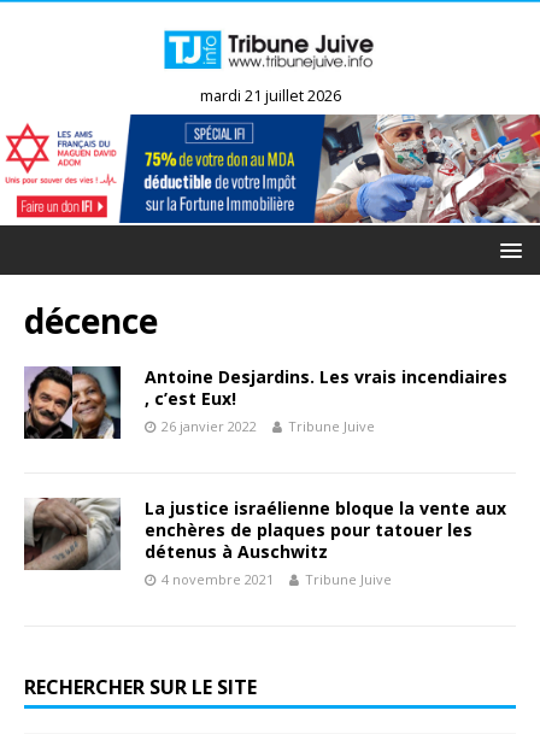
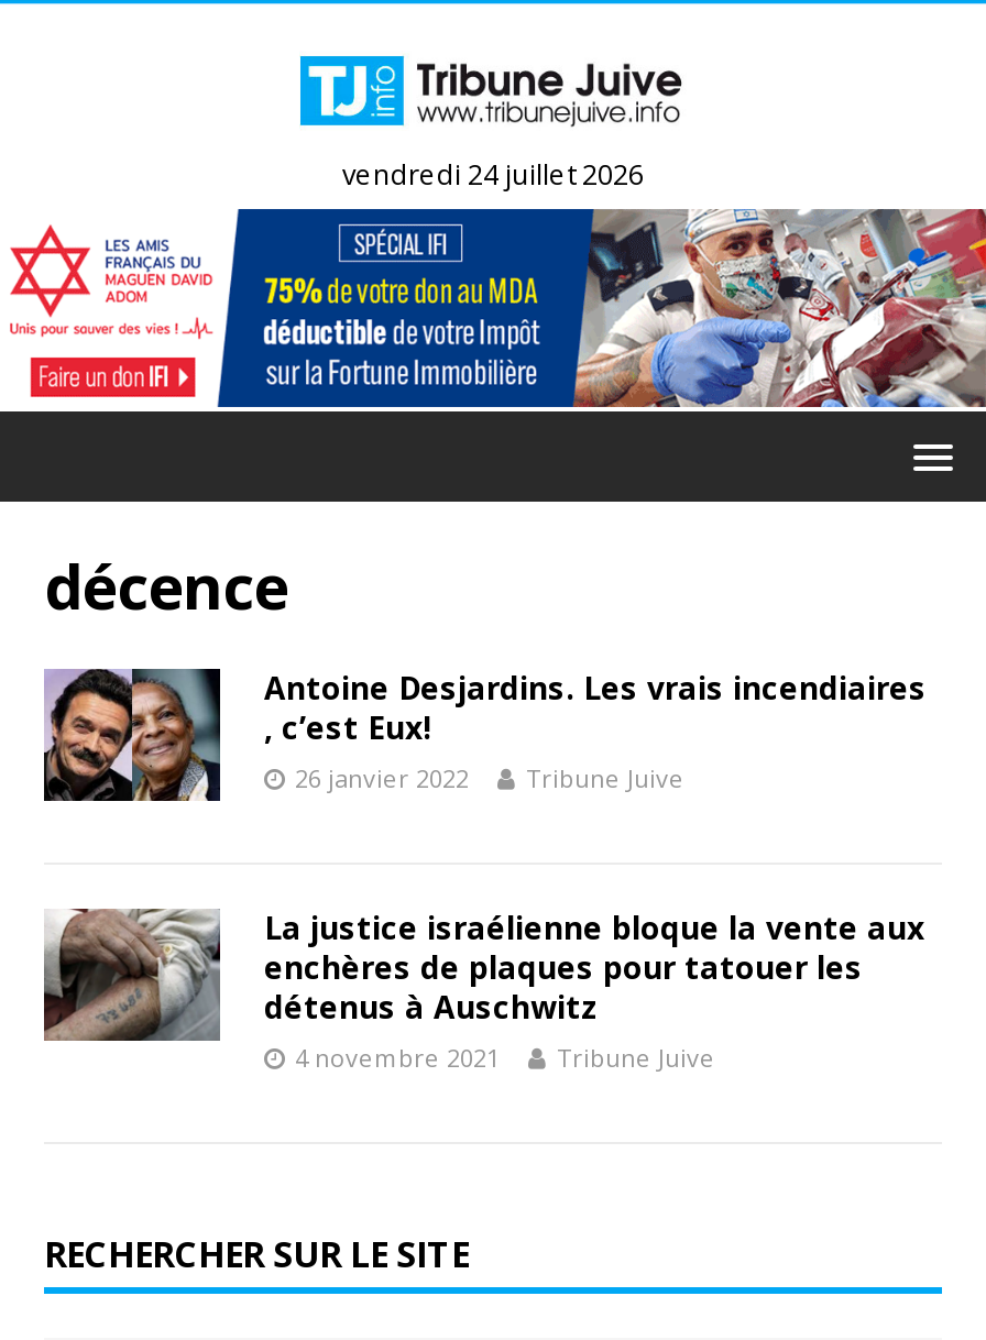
- mardi 21 juillet 2026
+ vendredi 24 juillet 2026
